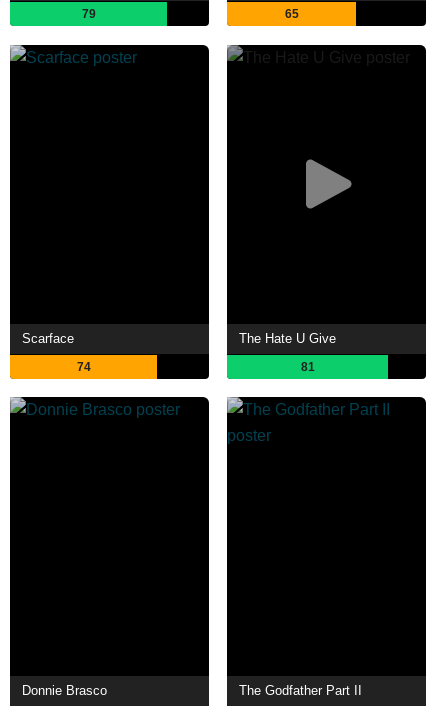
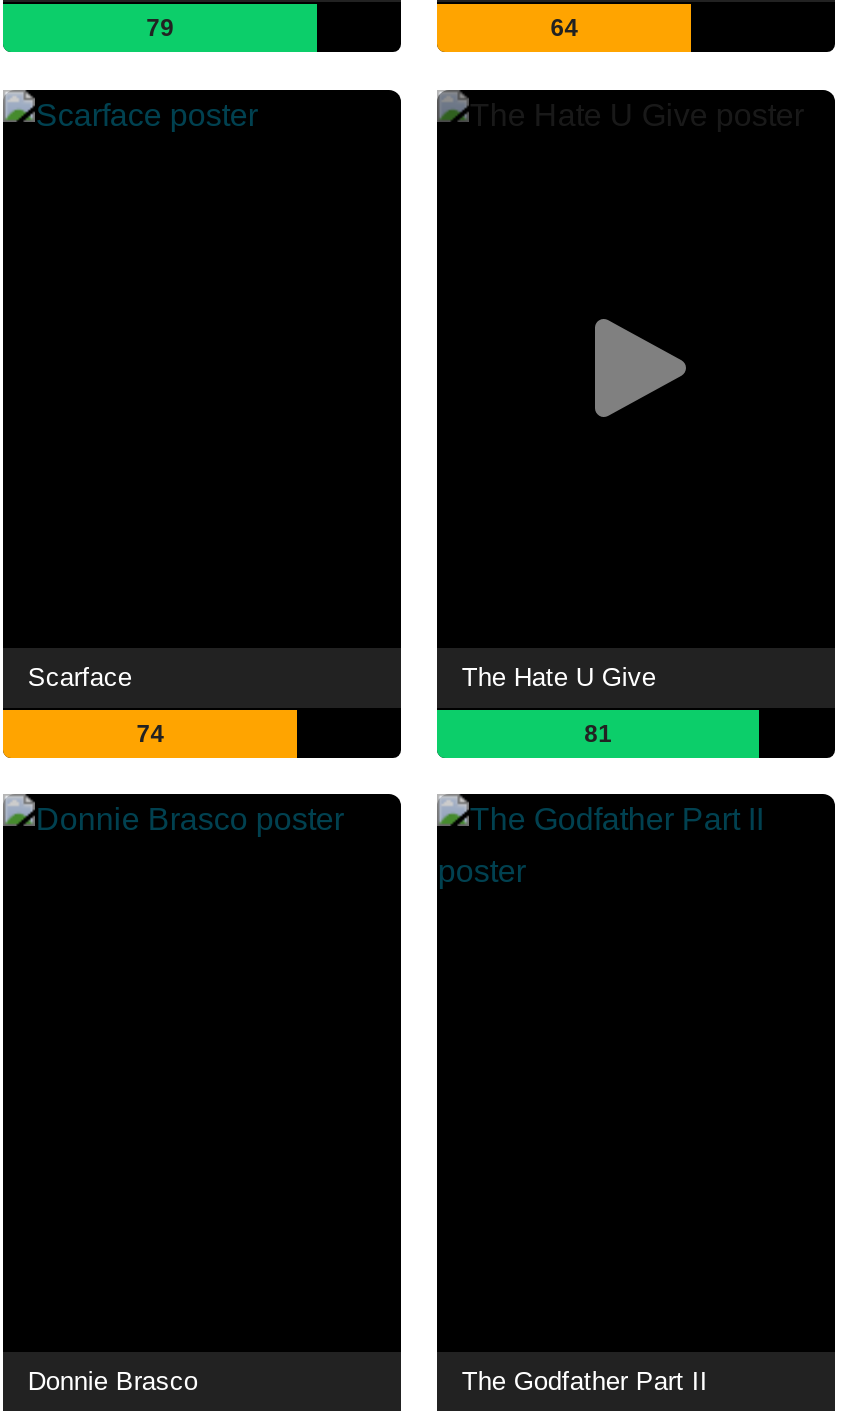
- 65
+ 64
